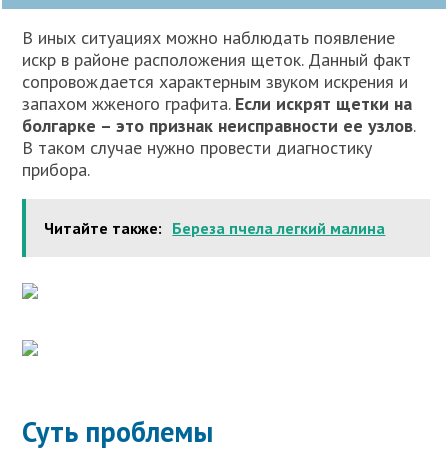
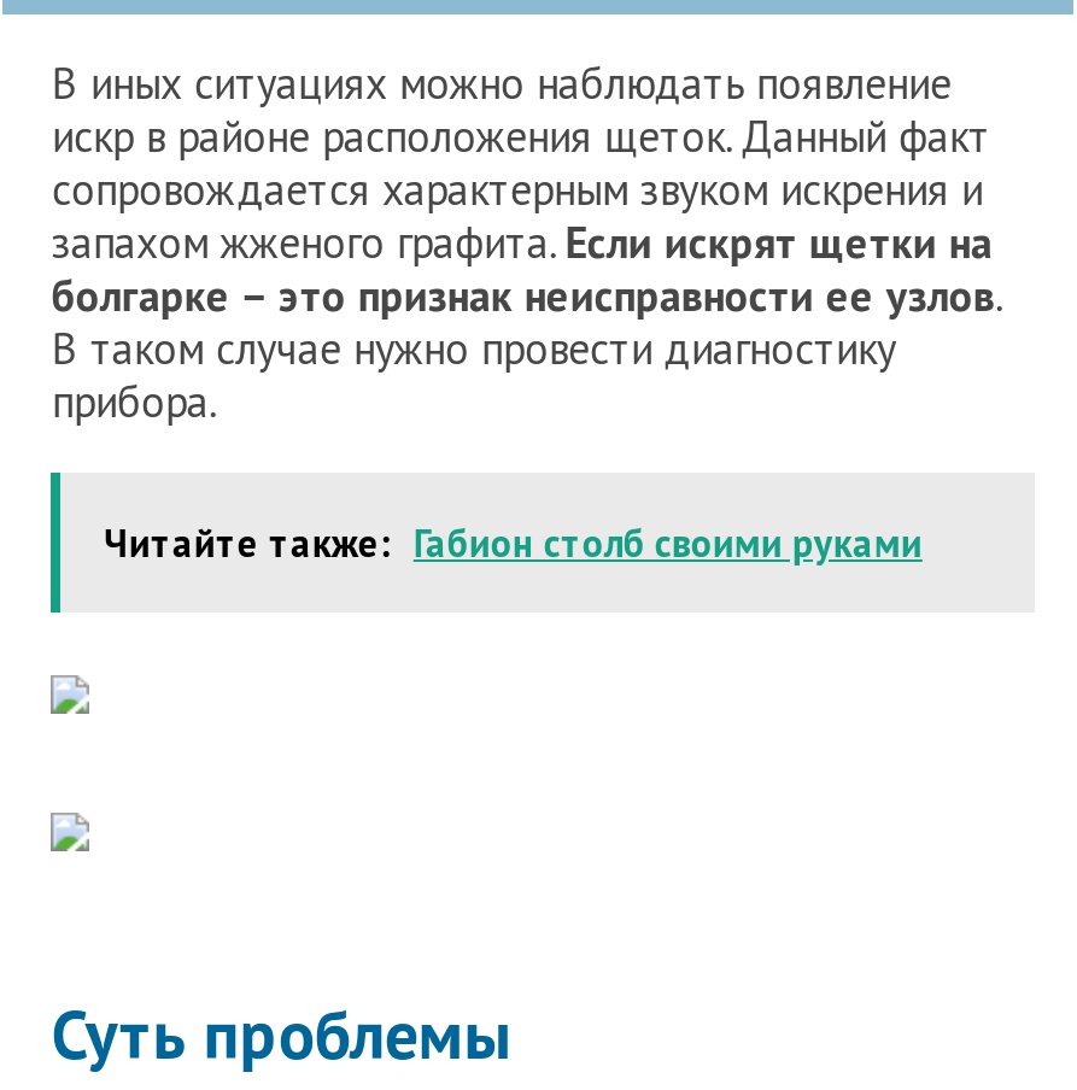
- Читайте также: Береза пчела легкий малина
+ Читайте также: Габион столб своими руками
